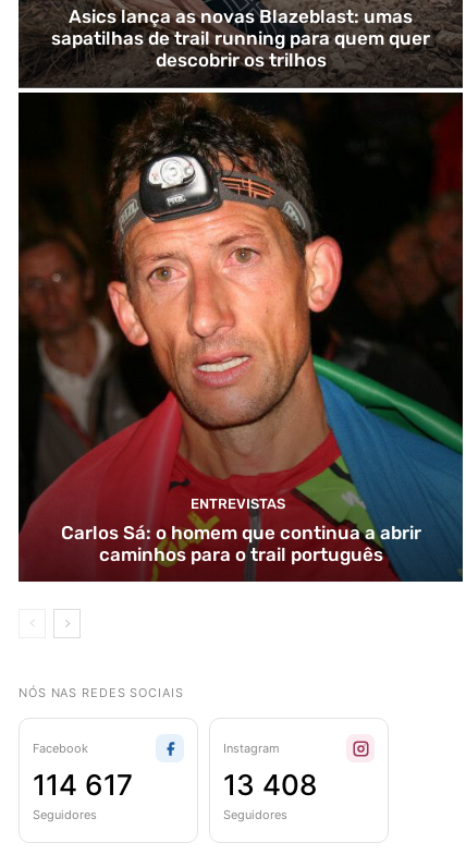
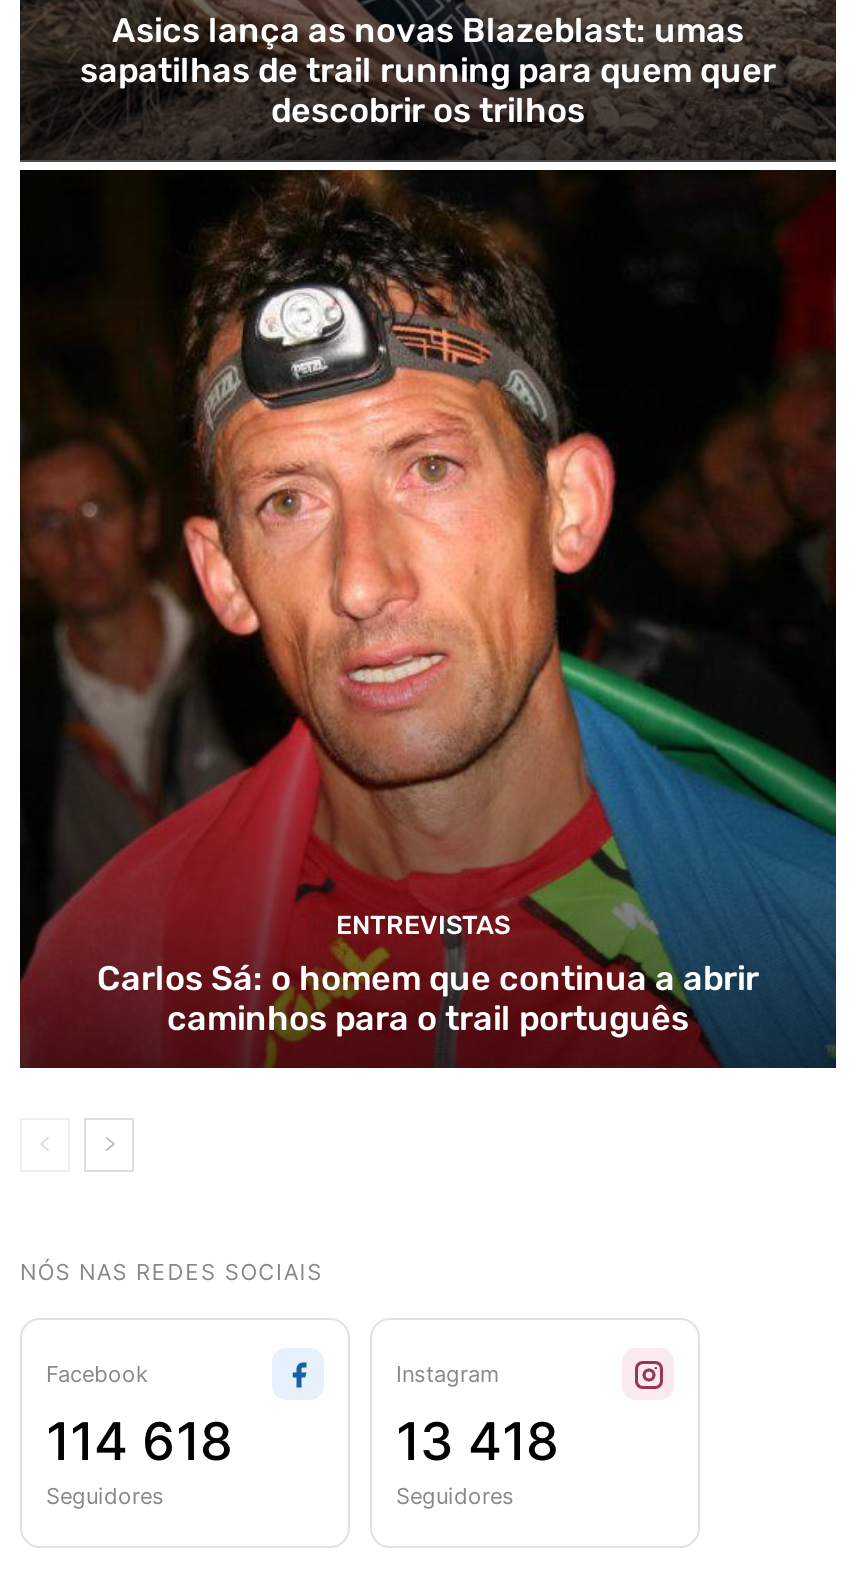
- 114 617
+ 114 618

- 13 408
+ 13 418
